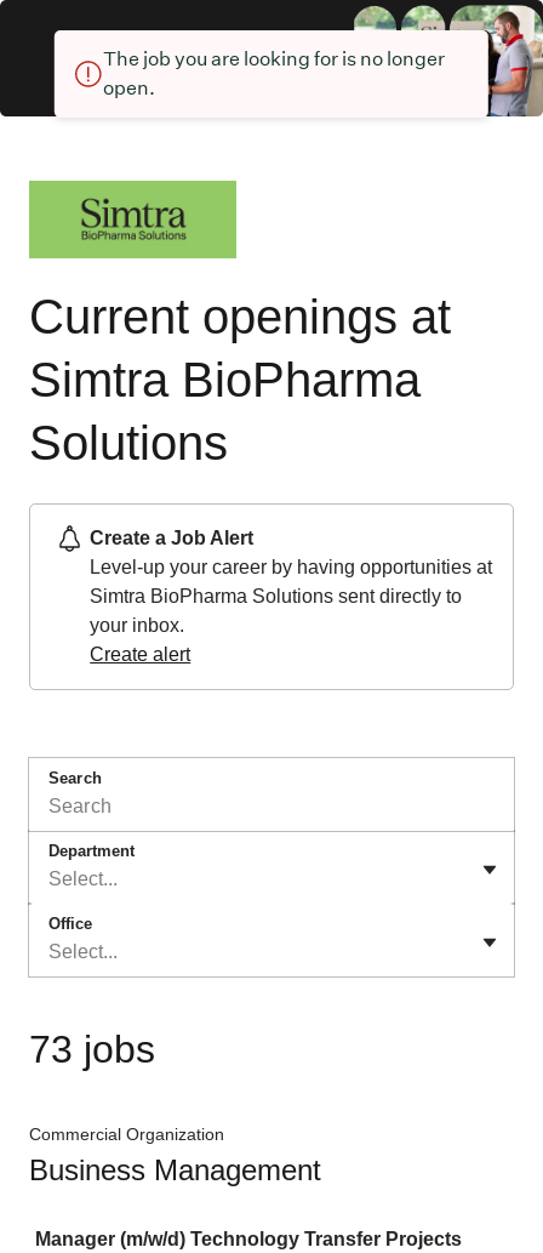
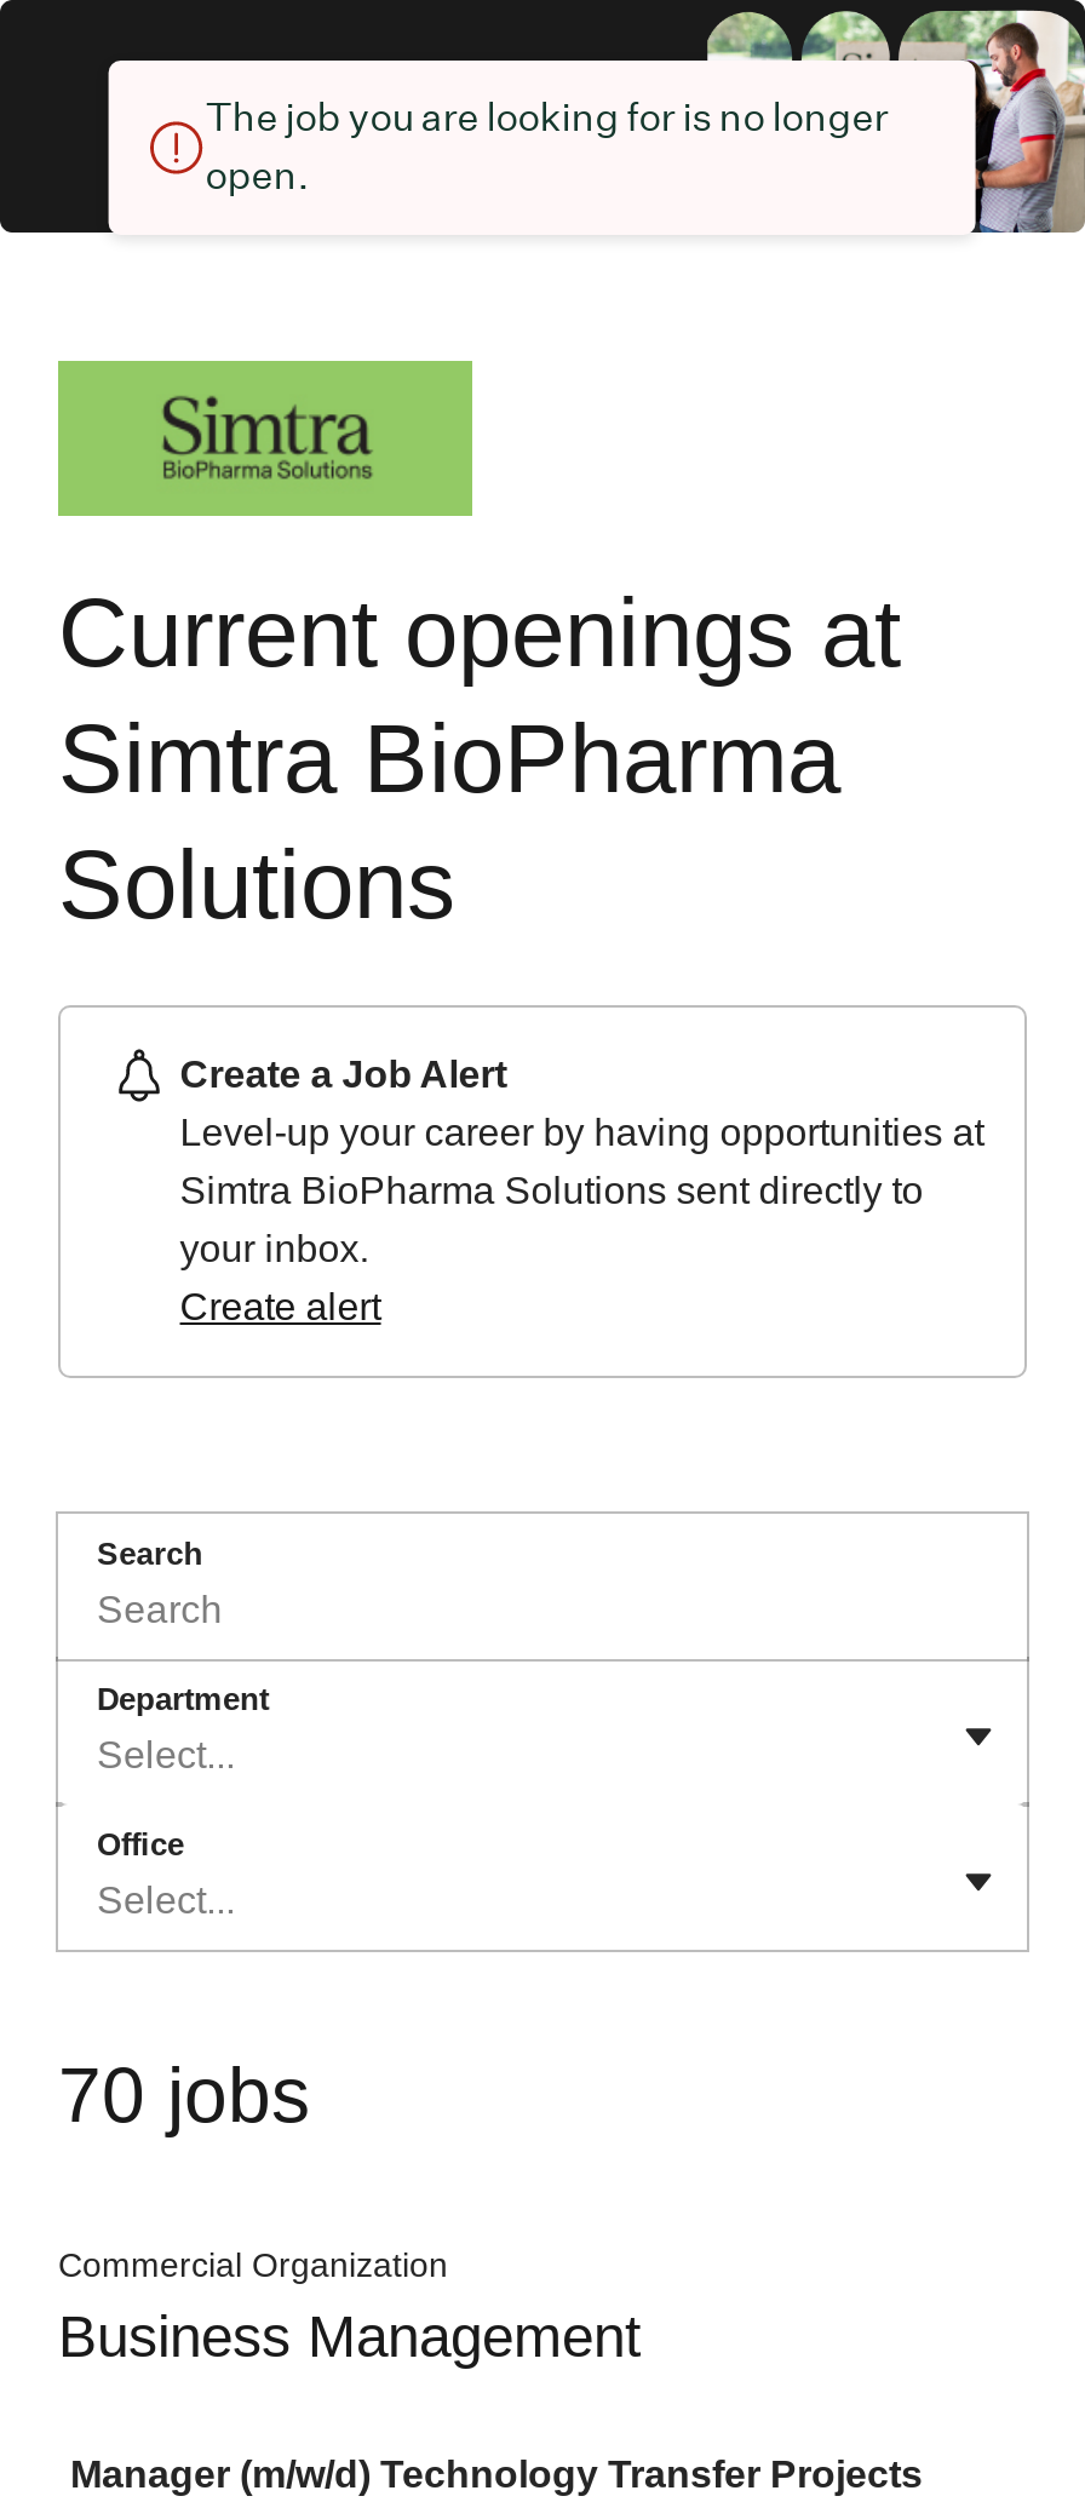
- 73 jobs
+ 70 jobs
